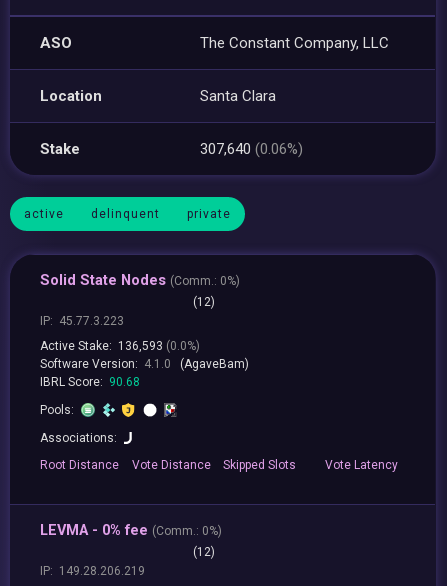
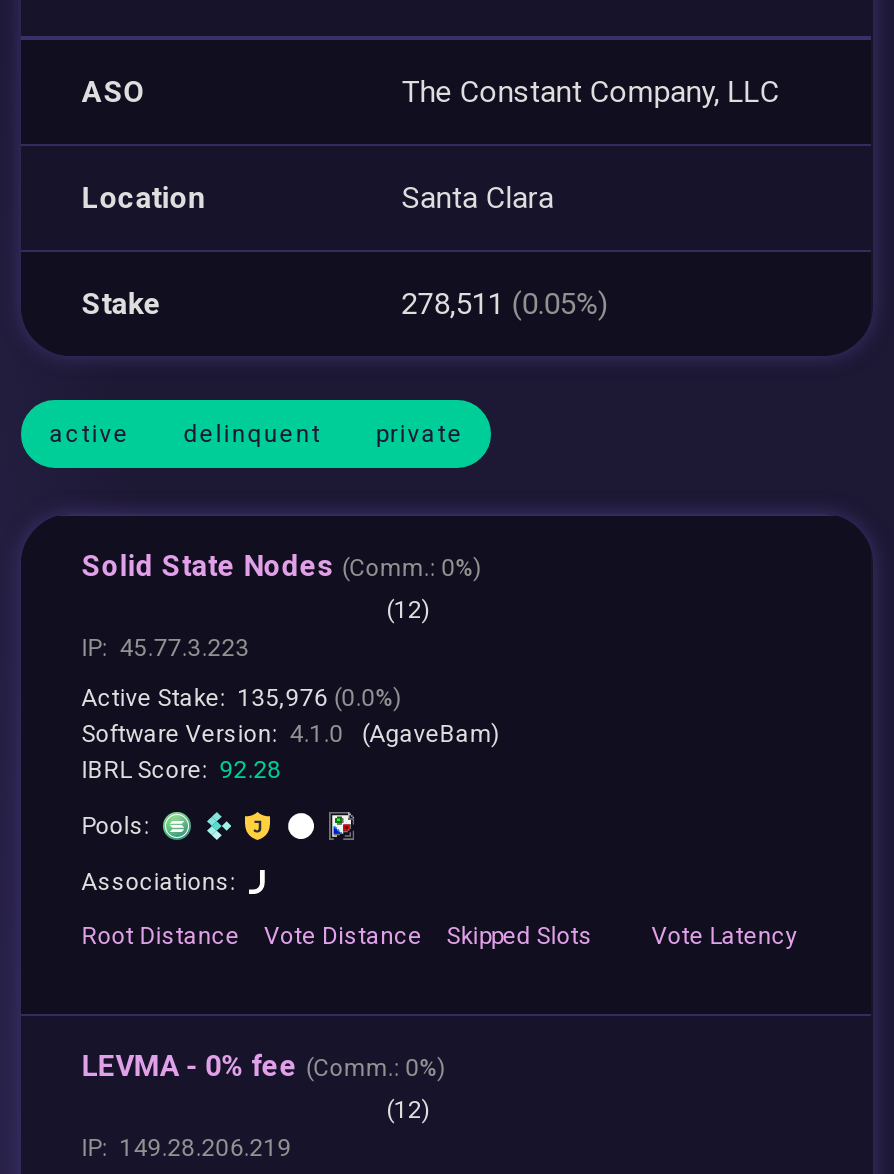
- 307,640 (0.06%)
+ 278,511 (0.05%)

- Active Stake: 136,593 (0.0%)
+ Active Stake: 135,976 (0.0%)

- IBRL Score: 90.68
+ IBRL Score: 92.28
